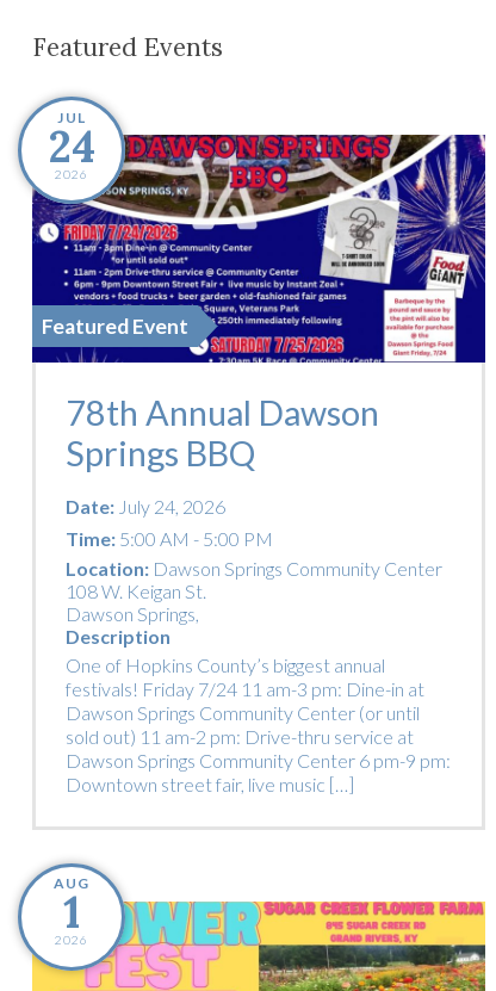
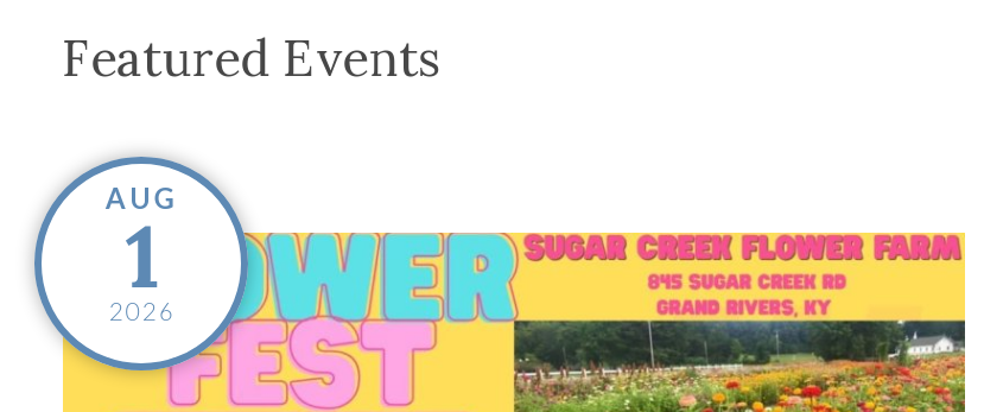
- [image]
- JUL
- 24
- 2026

- Featured Event
- 78th Annual Dawson
- Springs BBQ
- Date: July 24, 2026
- Time: 5:00 AM - 5:00 PM
- Location: Dawson Springs Community Center
- 108 W. Keigan St.
- Dawson Springs,
- Description
- One of Hopkins County’s biggest annual
- festivals! Friday 7/24 11 am-3 pm: Dine-in at
- Dawson Springs Community Center (or until
- sold out) 11 am-2 pm: Drive-thru service at
- Dawson Springs Community Center 6 pm-9 pm:
- Downtown street fair, live music […]
